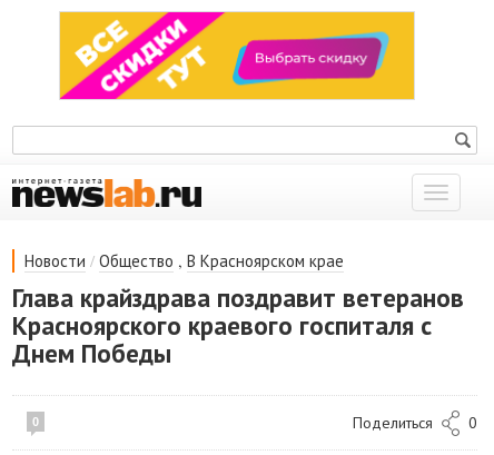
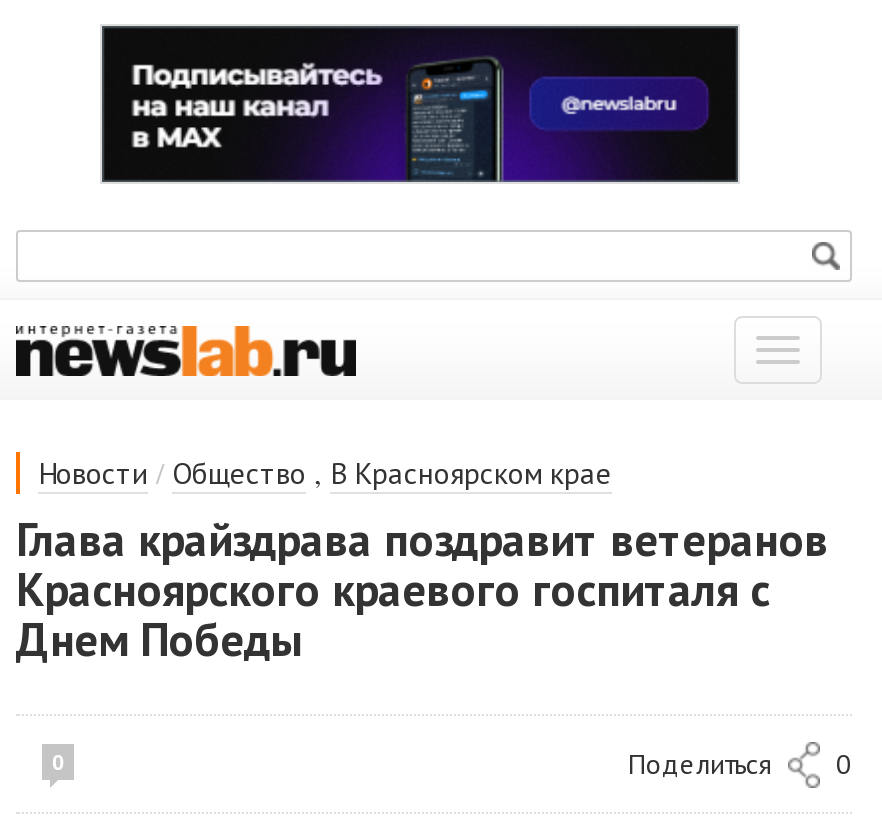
- [image]
+ [image]
